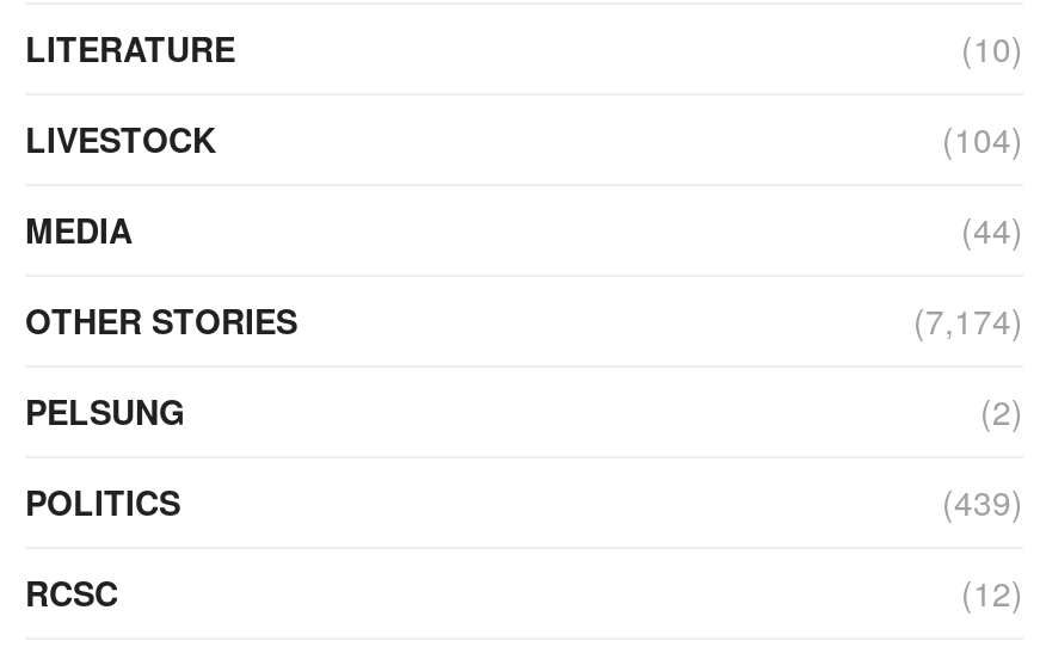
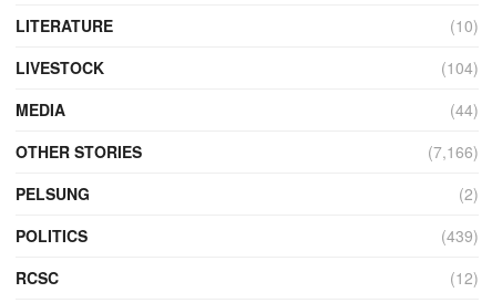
- (7,174)
+ (7,166)
